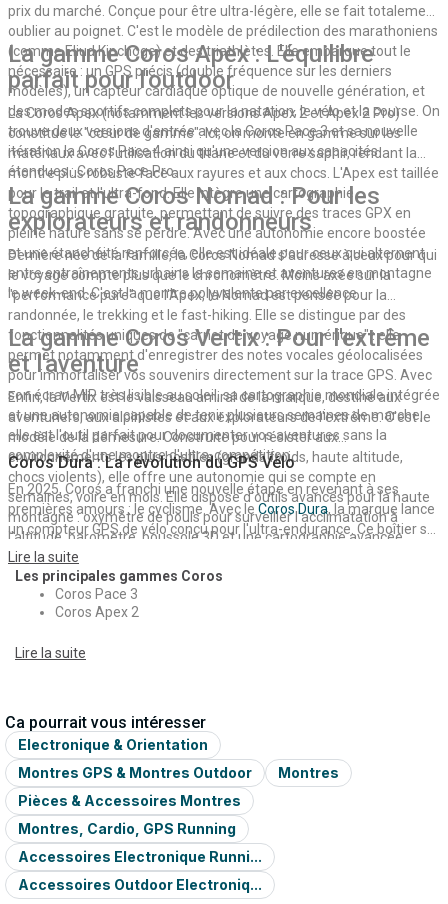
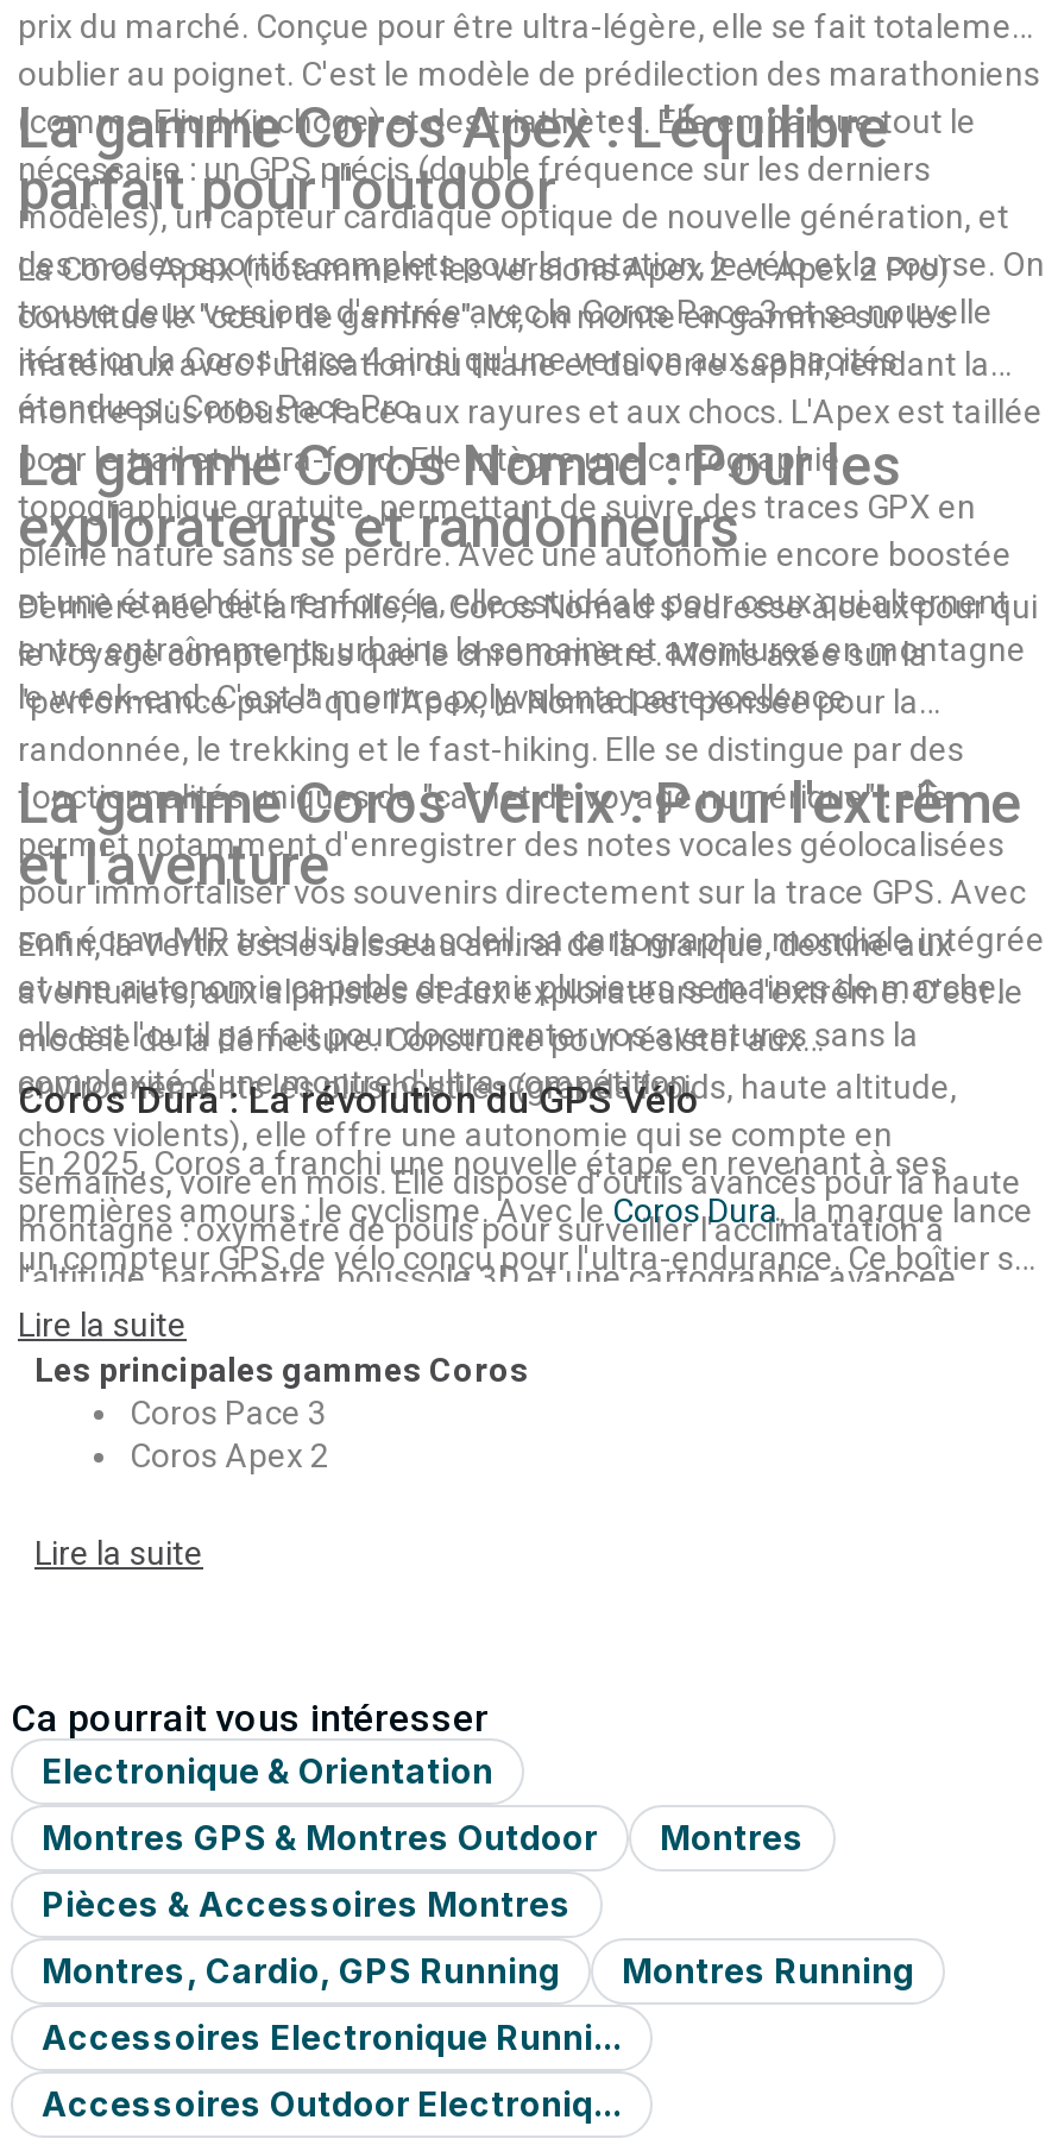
+ Montres Running
